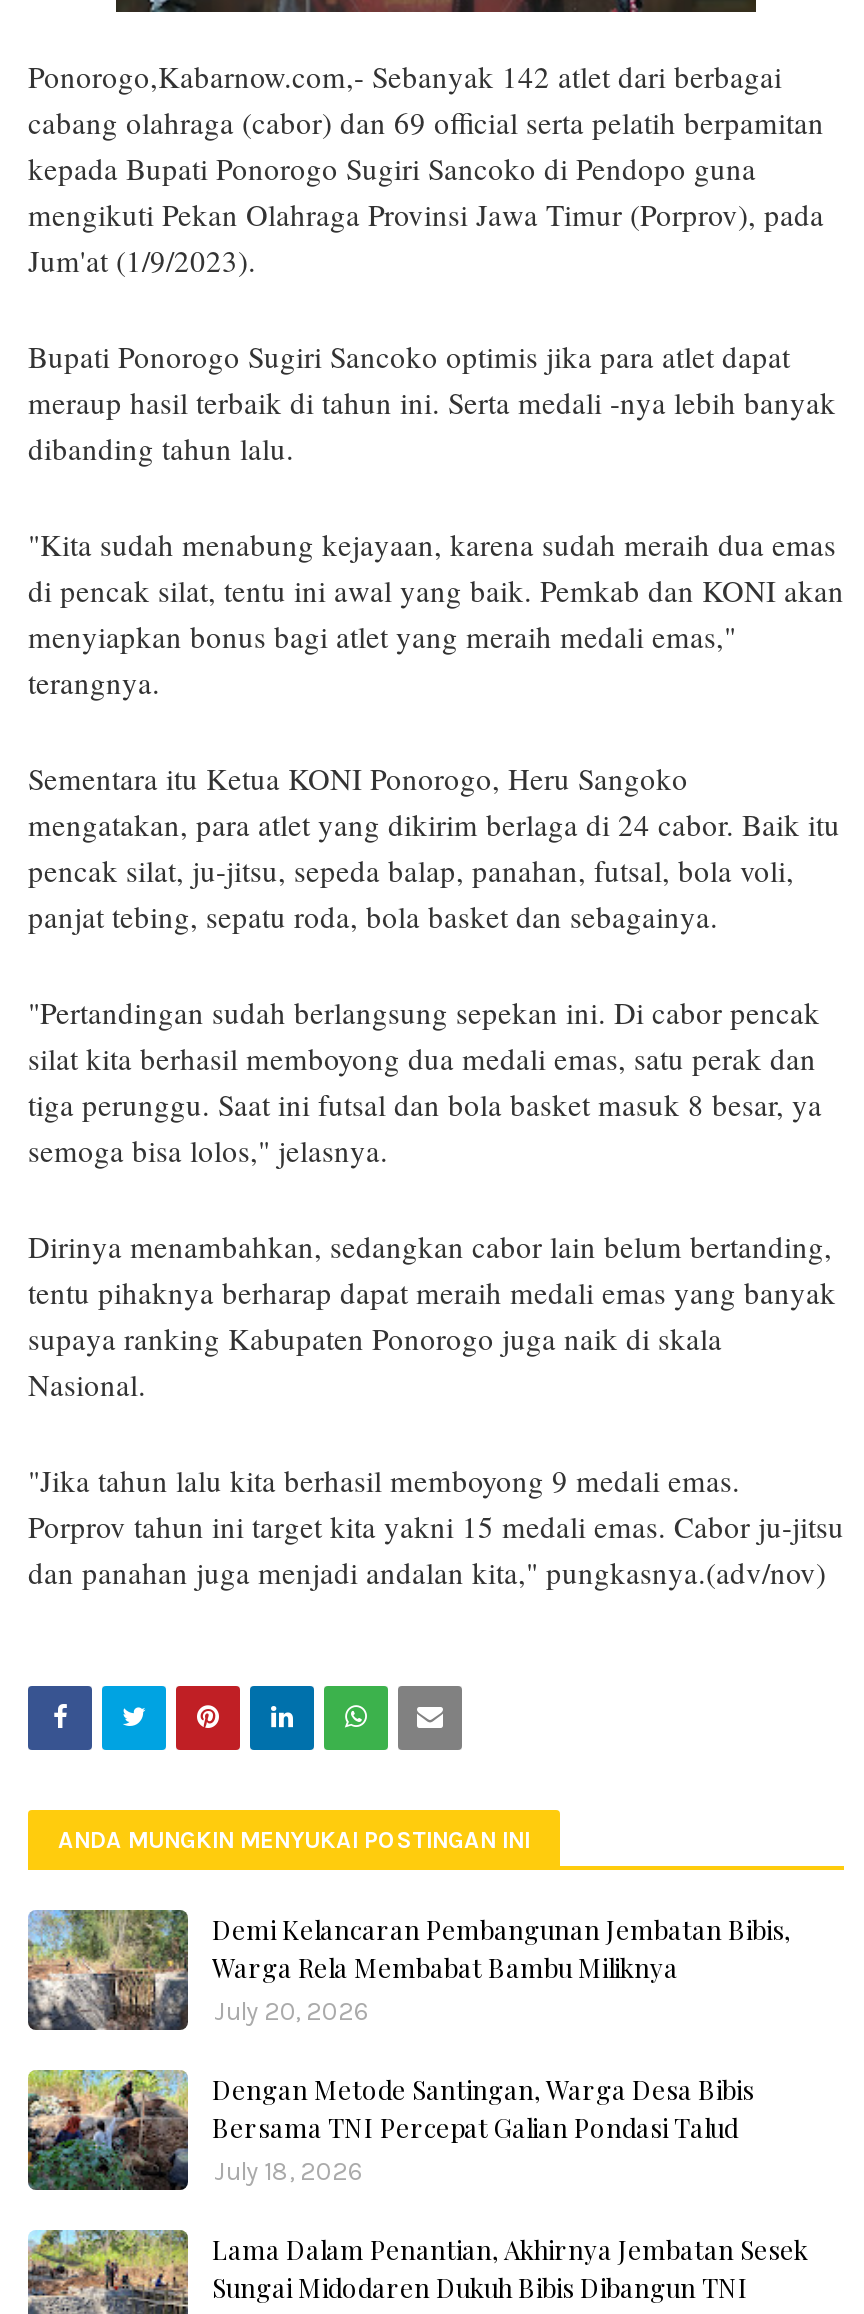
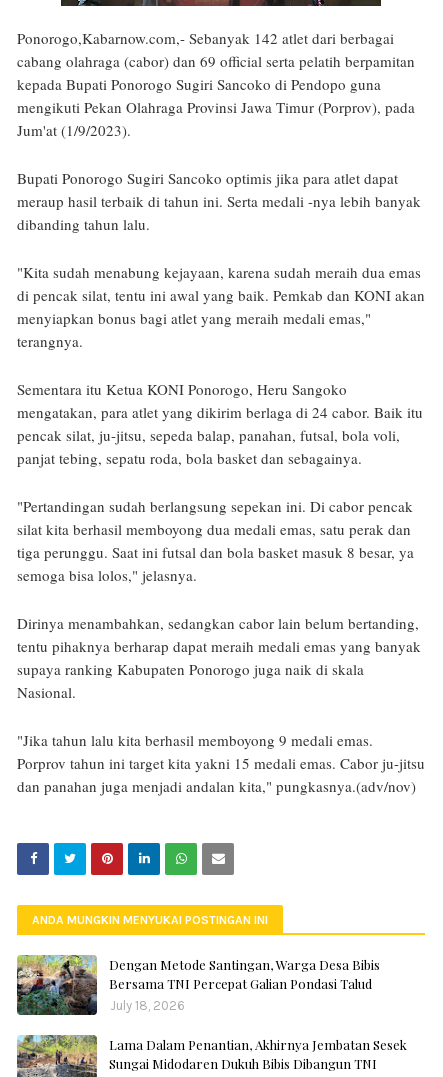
- [image]
- Demi Kelancaran Pembangunan Jembatan Bibis,
- Warga Rela Membabat Bambu Miliknya
- July 20, 2026
